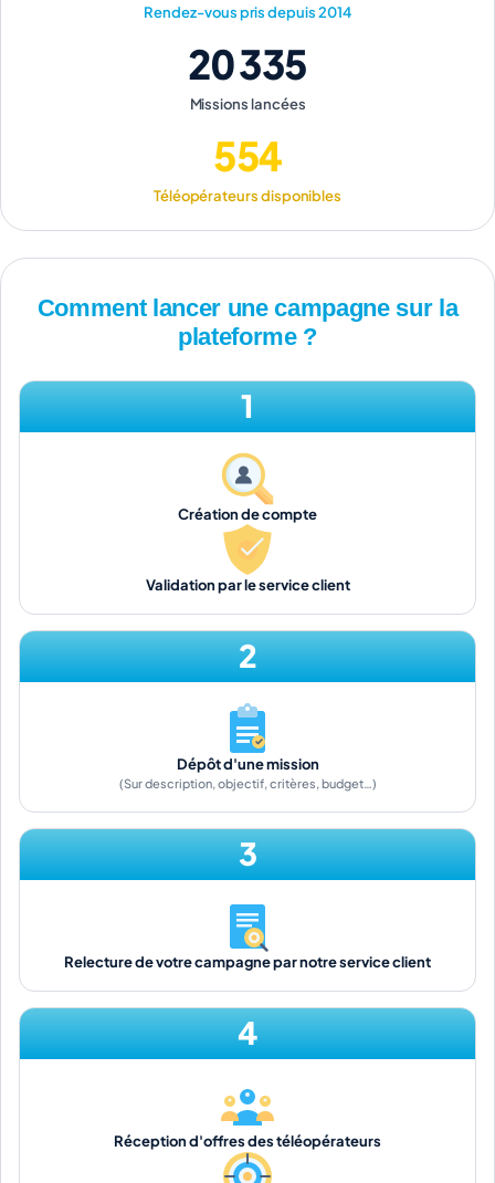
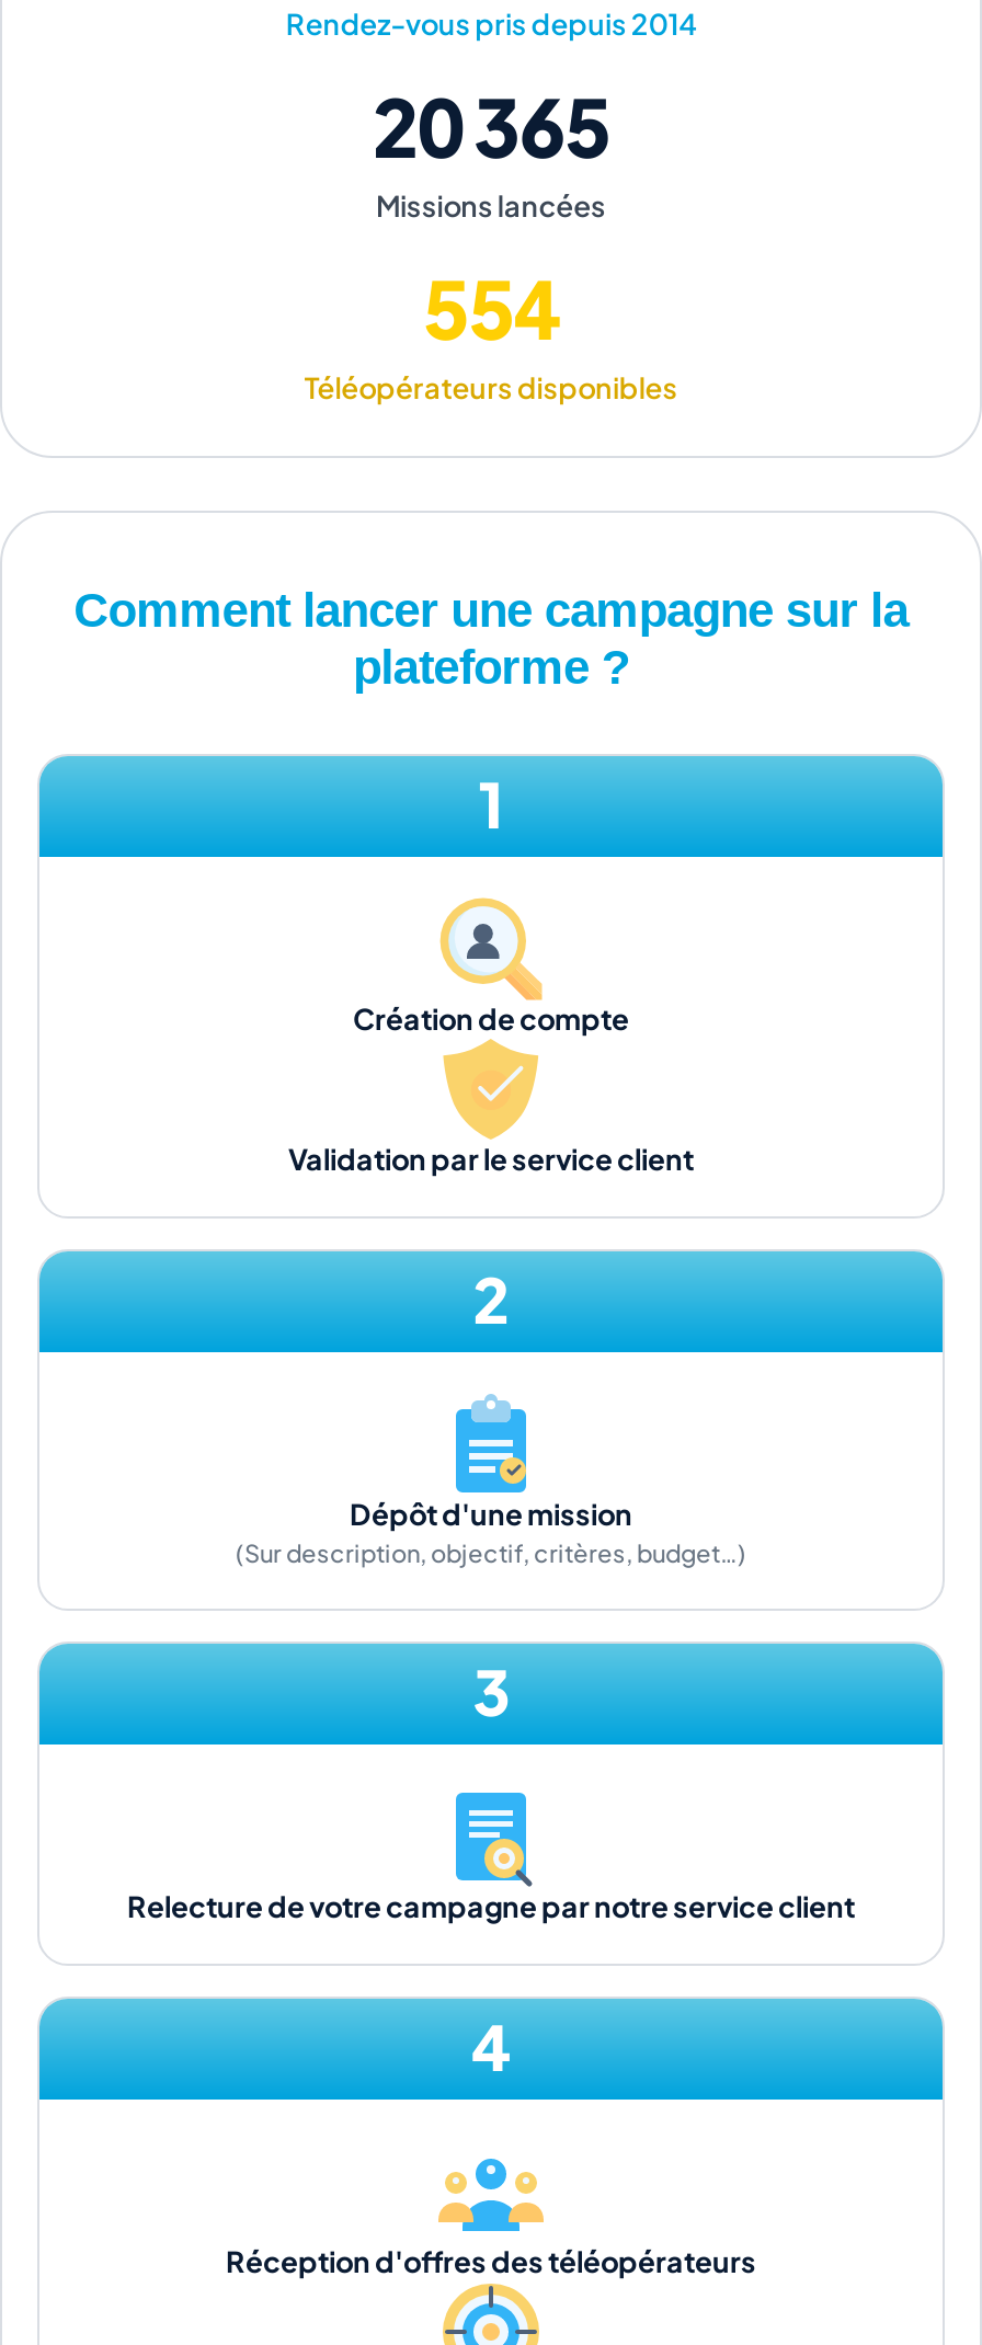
- 20 335
+ 20 365
